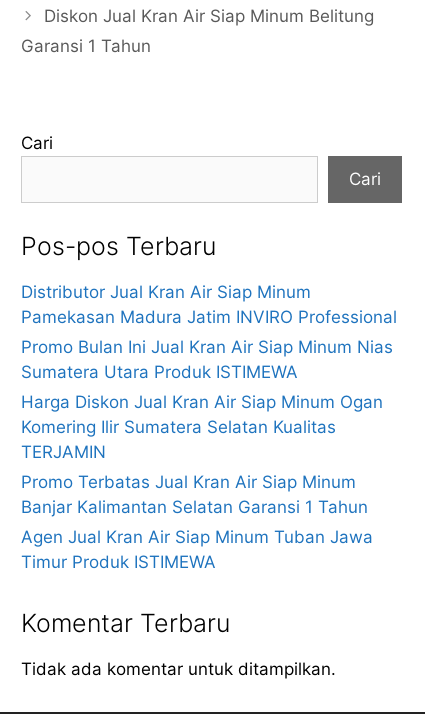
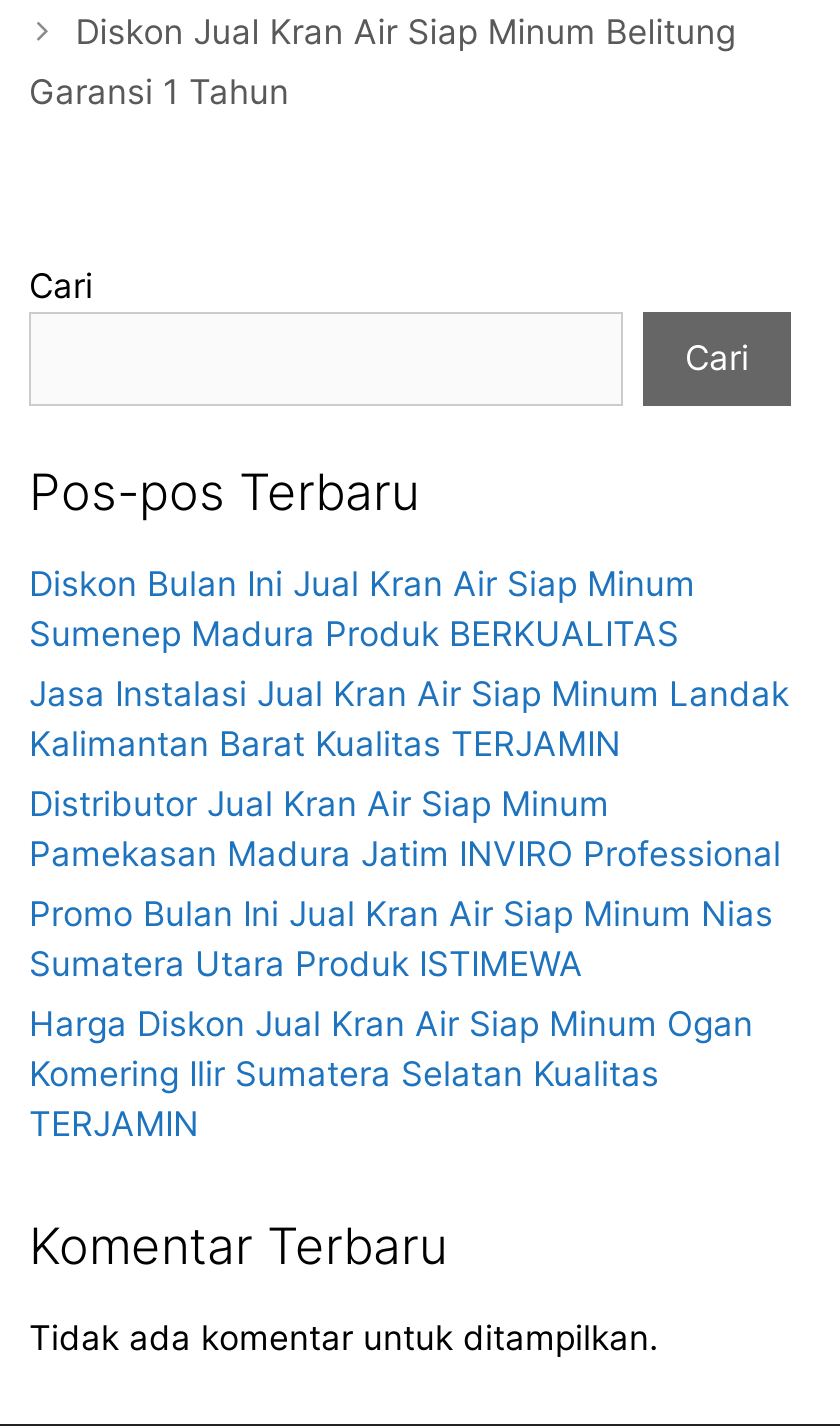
+ Diskon Bulan Ini Jual Kran Air Siap Minum
+ Sumenep Madura Produk BERKUALITAS
+ Jasa Instalasi Jual Kran Air Siap Minum Landak
+ Kalimantan Barat Kualitas TERJAMIN

moved down: Distributor Jual Kran Air Siap Minum | Pamekasan Madura Jatim INVIRO Professional | Promo Bulan Ini Jual Kran Air Siap Minum Nias | Sumatera Utara Produk ISTIMEWA | Harga Diskon Jual Kran Air Siap Minum Ogan | Komering Ilir Sumatera Selatan Kualitas | TERJAMIN

- Promo Terbatas Jual Kran Air Siap Minum
- Banjar Kalimantan Selatan Garansi 1 Tahun
- Agen Jual Kran Air Siap Minum Tuban Jawa
- Timur Produk ISTIMEWA
